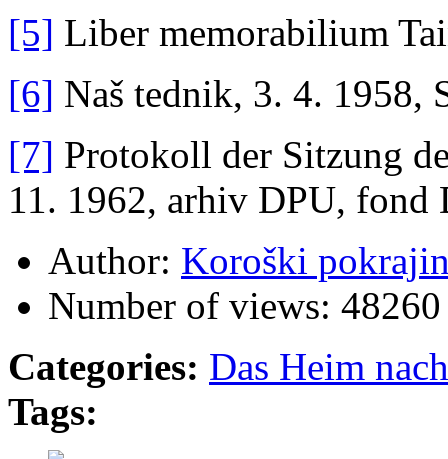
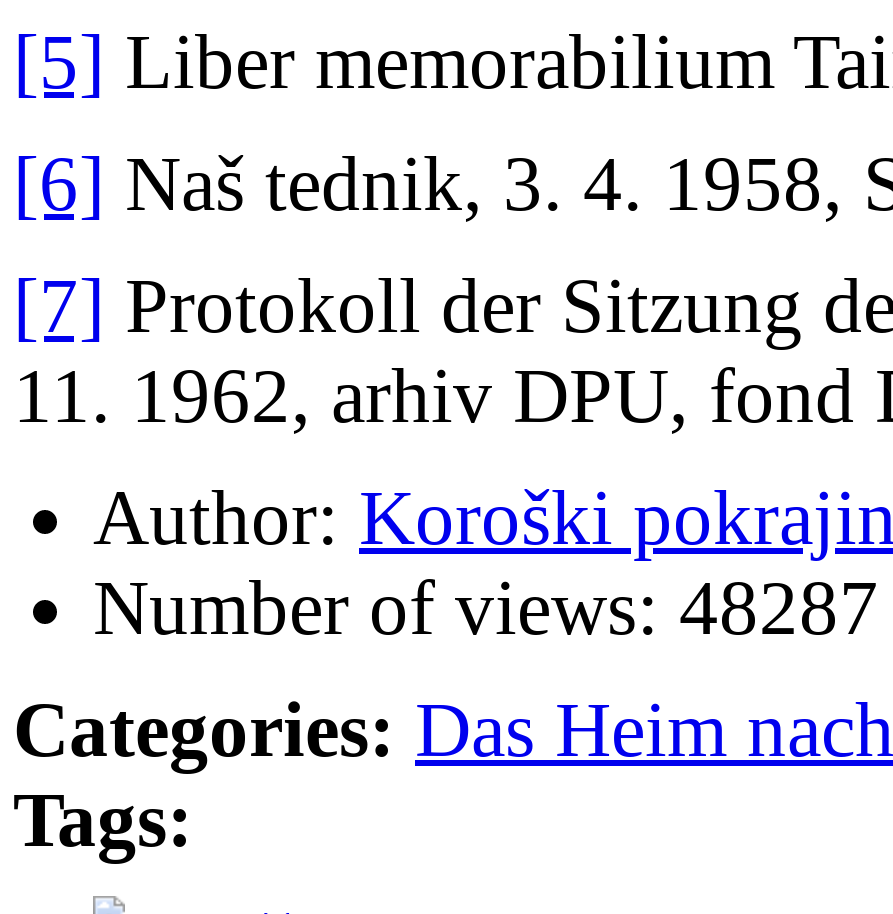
- Number of views: 48260
+ Number of views: 48287
